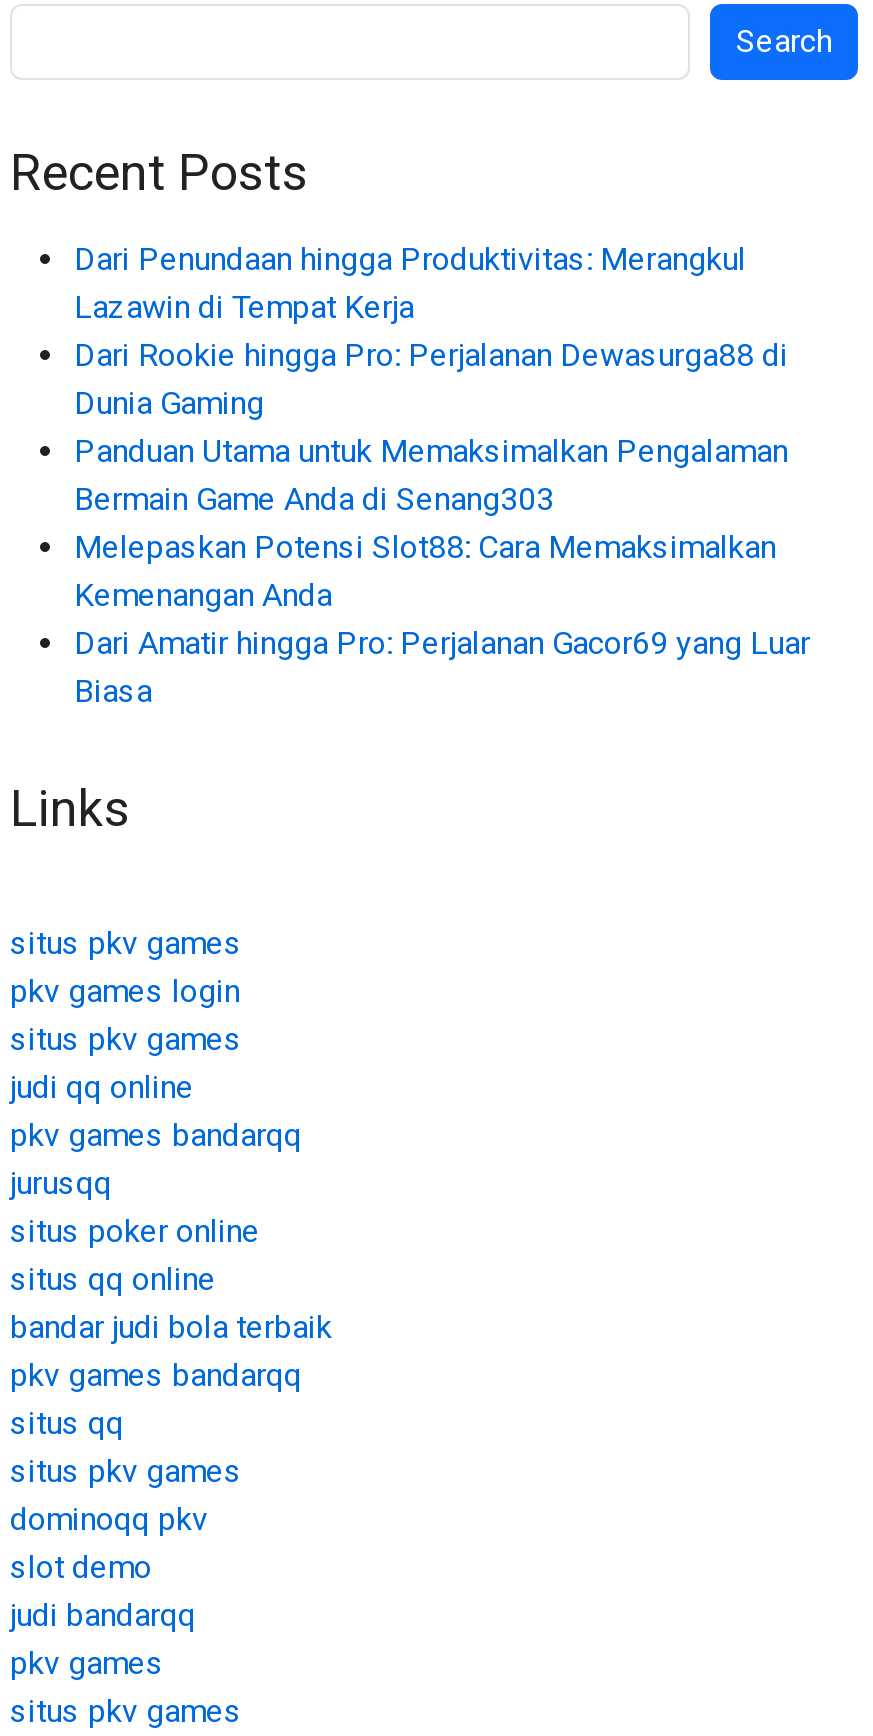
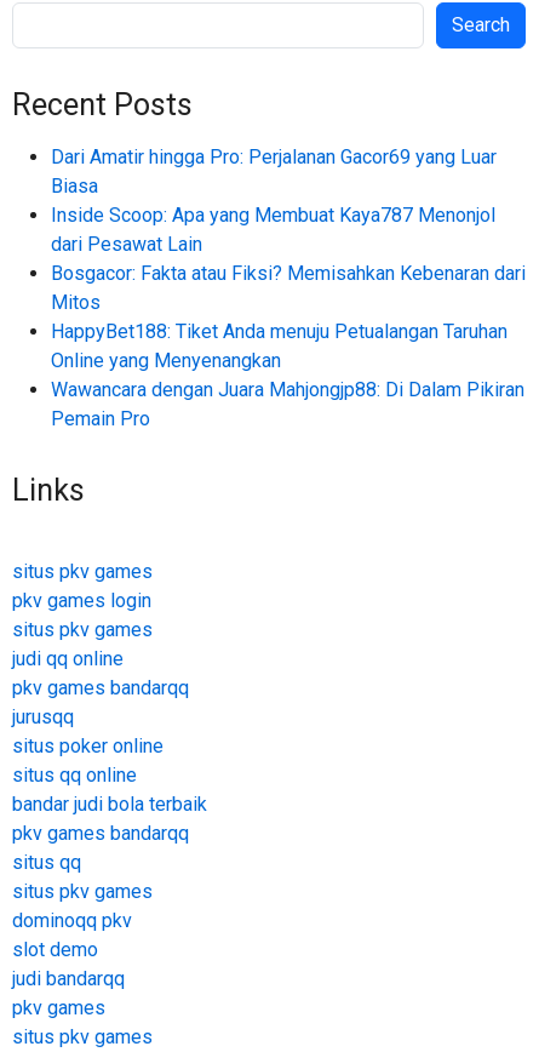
- Dari Penundaan hingga Produktivitas: Merangkul
- Lazawin di Tempat Kerja
- Dari Rookie hingga Pro: Perjalanan Dewasurga88 di
- Dunia Gaming
- Panduan Utama untuk Memaksimalkan Pengalaman
- Bermain Game Anda di Senang303
- Melepaskan Potensi Slot88: Cara Memaksimalkan
- Kemenangan Anda

moved up: Dari Amatir hingga Pro: Perjalanan Gacor69 yang Luar | Biasa

+ Inside Scoop: Apa yang Membuat Kaya787 Menonjol
+ dari Pesawat Lain
+ Bosgacor: Fakta atau Fiksi? Memisahkan Kebenaran dari
+ Mitos
+ HappyBet188: Tiket Anda menuju Petualangan Taruhan
+ Online yang Menyenangkan
+ Wawancara dengan Juara Mahjongjp88: Di Dalam Pikiran
+ Pemain Pro
